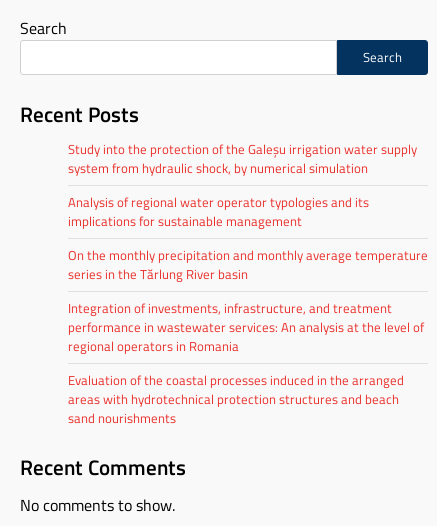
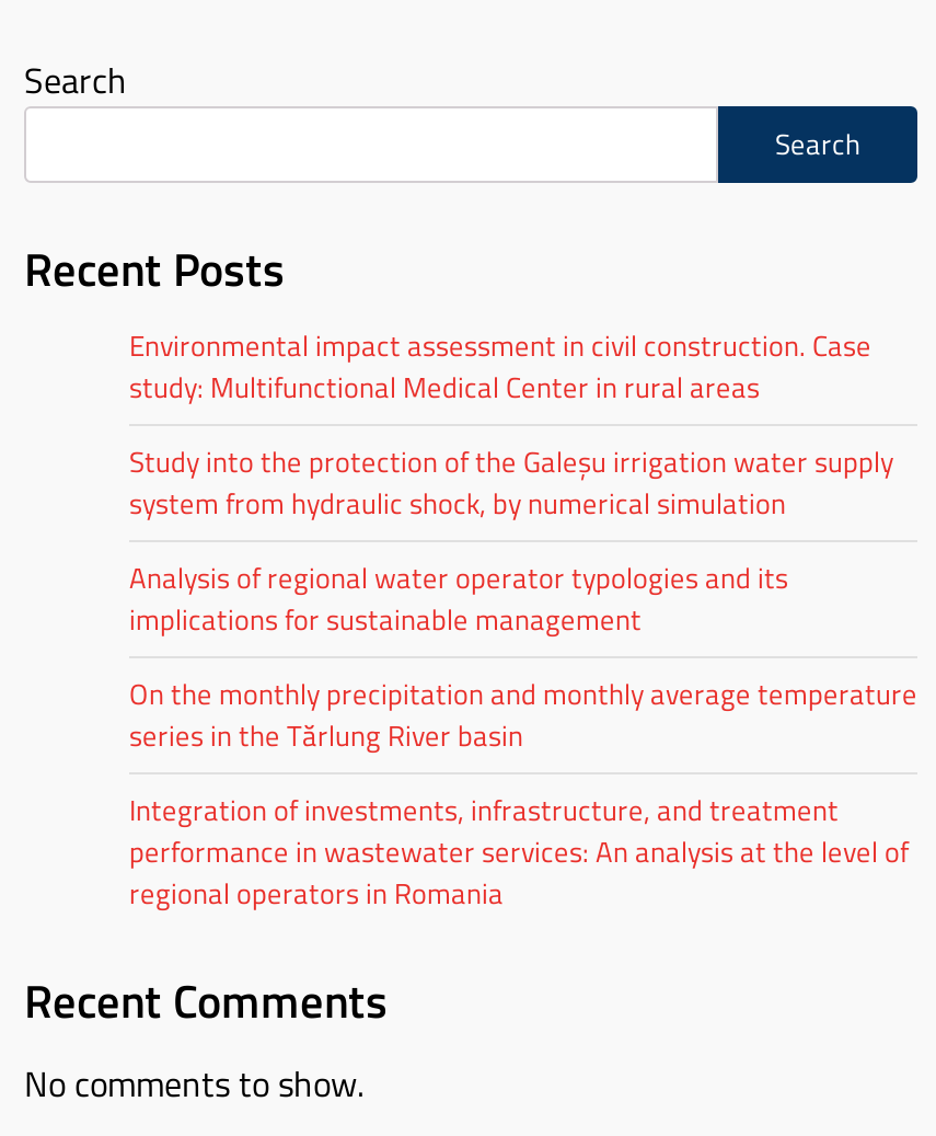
+ Environmental impact assessment in civil construction. Case
+ study: Multifunctional Medical Center in rural areas

moved down: Study into the protection of the Galeșu irrigation water supply | system from hydraulic shock, by numerical simulation | Analysis of regional water operator typologies and its | ... | performance in wastewater services: An analysis at the level of | regional operators in Romania

- Evaluation of the coastal processes induced in the arranged
- areas with hydrotechnical protection structures and beach
- sand nourishments
